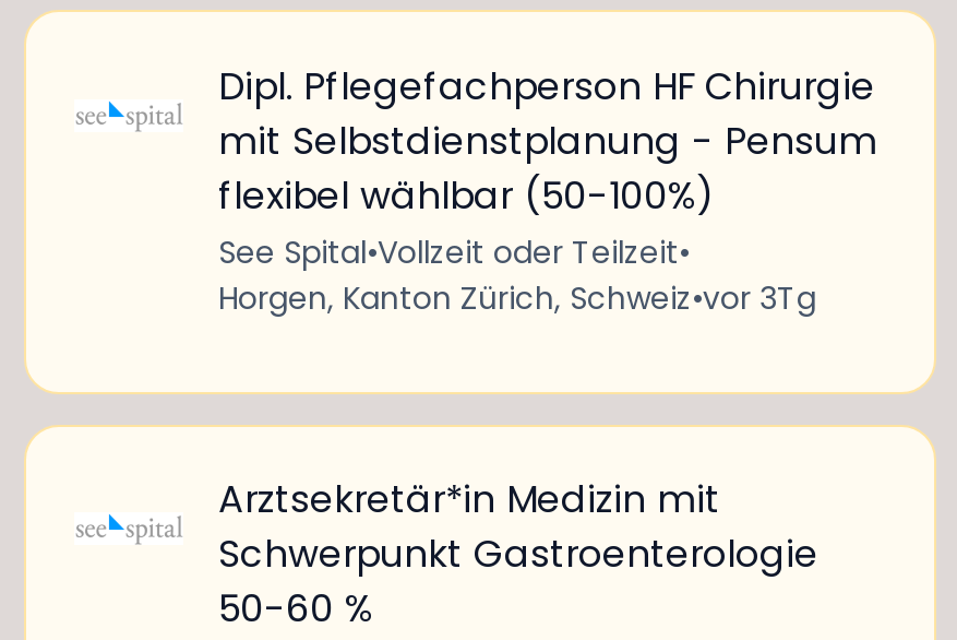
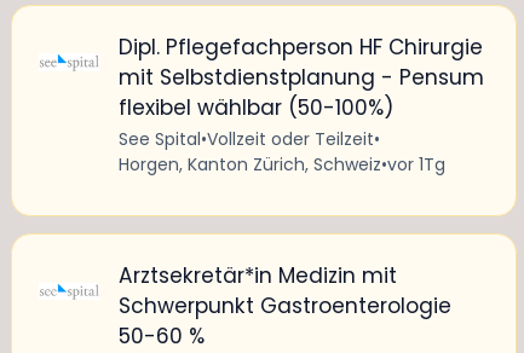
- Horgen, Kanton Zürich, Schweiz•vor 3Tg
+ Horgen, Kanton Zürich, Schweiz•vor 1Tg
